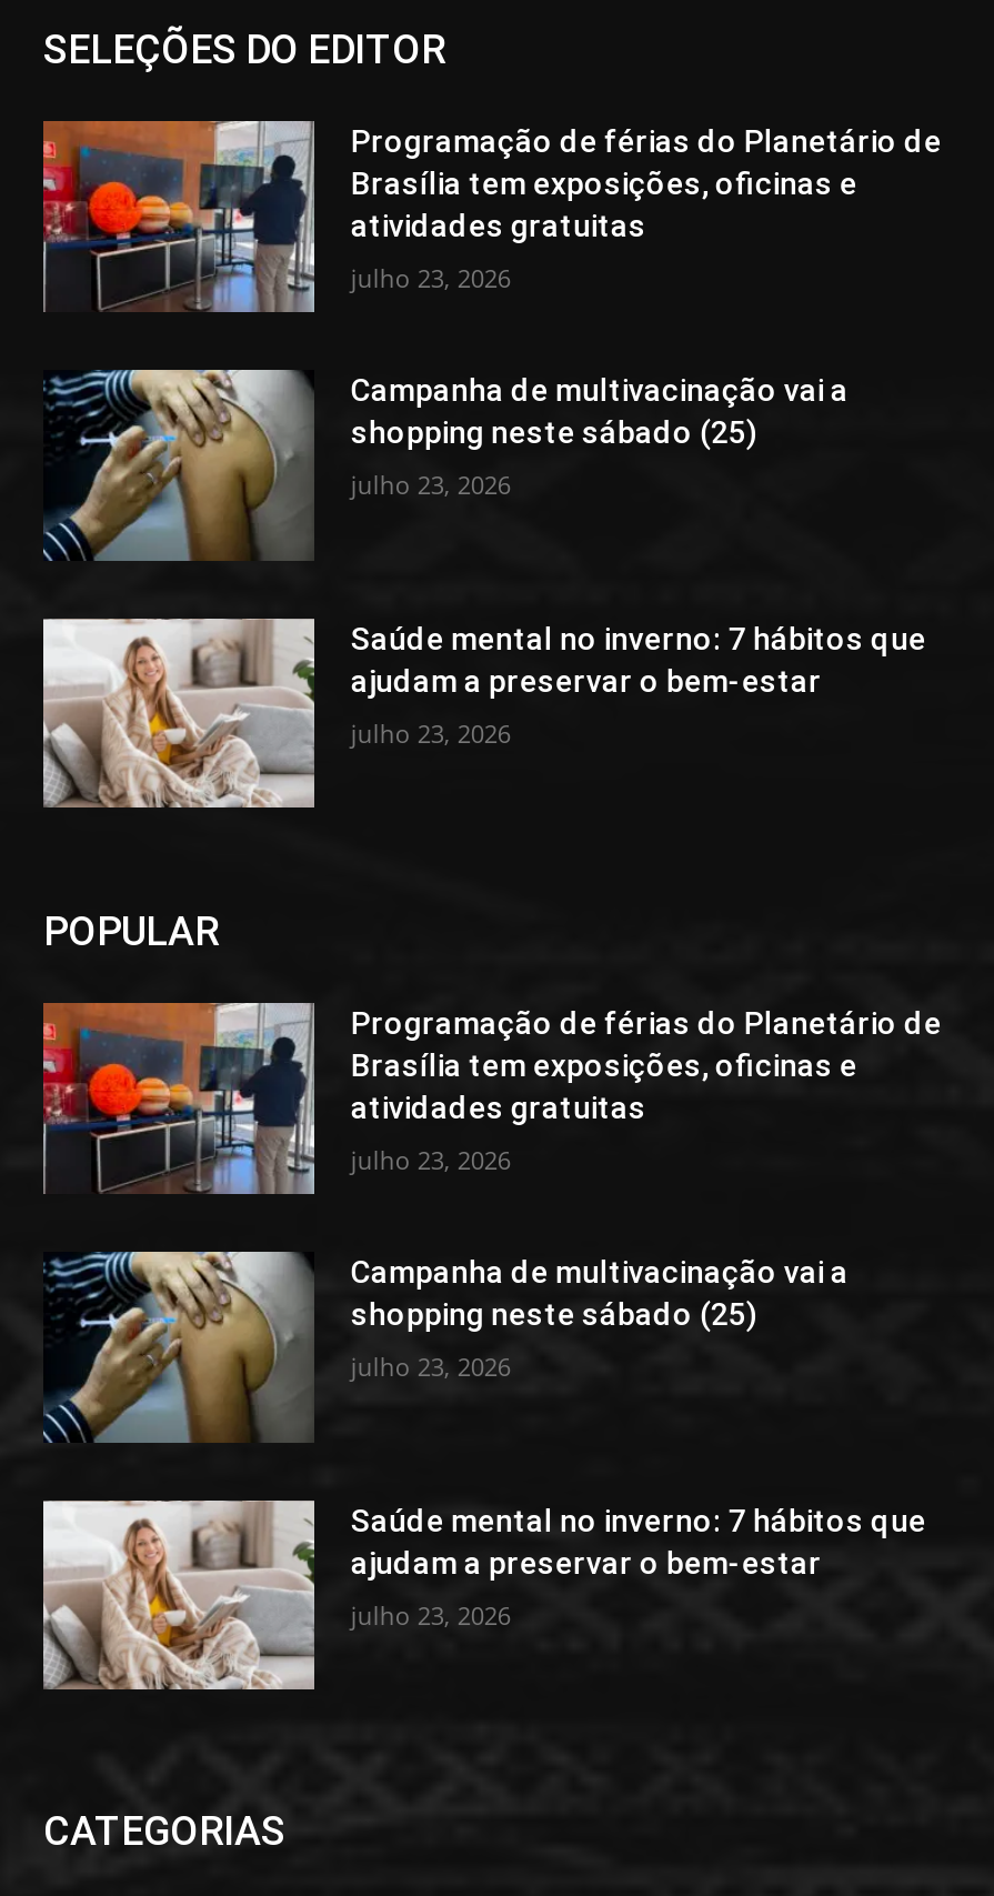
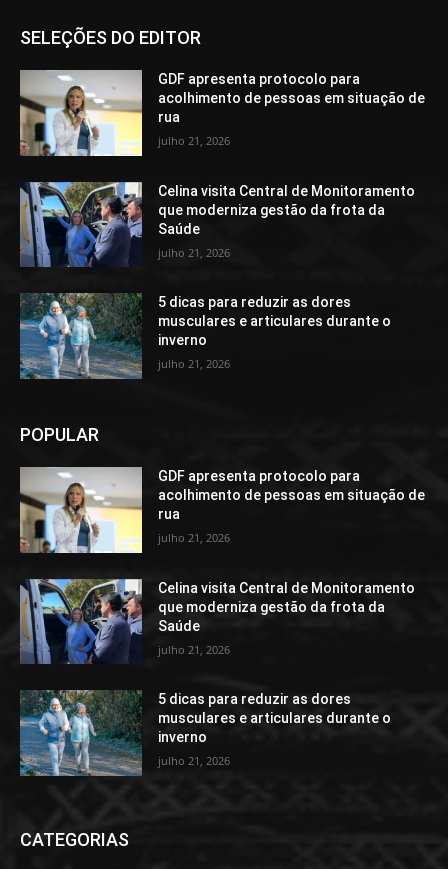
- [image]
- Programação de férias do Planetário de
- Brasília tem exposições, oficinas e
- atividades gratuitas
+ [image]
+ GDF apresenta protocolo para
+ acolhimento de pessoas em situação de
+ rua

- julho 23, 2026
+ julho 21, 2026

- [image]
- Campanha de multivacinação vai a
- shopping neste sábado (25)
+ [image]
+ Celina visita Central de Monitoramento
+ que moderniza gestão da frota da
+ Saúde

- julho 23, 2026
+ julho 21, 2026

- [image]
- Saúde mental no inverno: 7 hábitos que
- ajudam a preservar o bem-estar
+ [image]
+ 5 dicas para reduzir as dores
+ musculares e articulares durante o
+ inverno

- julho 23, 2026
+ julho 21, 2026

- [image]
- Programação de férias do Planetário de
- Brasília tem exposições, oficinas e
- atividades gratuitas
+ [image]
+ GDF apresenta protocolo para
+ acolhimento de pessoas em situação de
+ rua

- julho 23, 2026
+ julho 21, 2026

- [image]
- Campanha de multivacinação vai a
- shopping neste sábado (25)
+ [image]
+ Celina visita Central de Monitoramento
+ que moderniza gestão da frota da
+ Saúde

- julho 23, 2026
+ julho 21, 2026

- [image]
- Saúde mental no inverno: 7 hábitos que
- ajudam a preservar o bem-estar
+ [image]
+ 5 dicas para reduzir as dores
+ musculares e articulares durante o
+ inverno

- julho 23, 2026
+ julho 21, 2026
